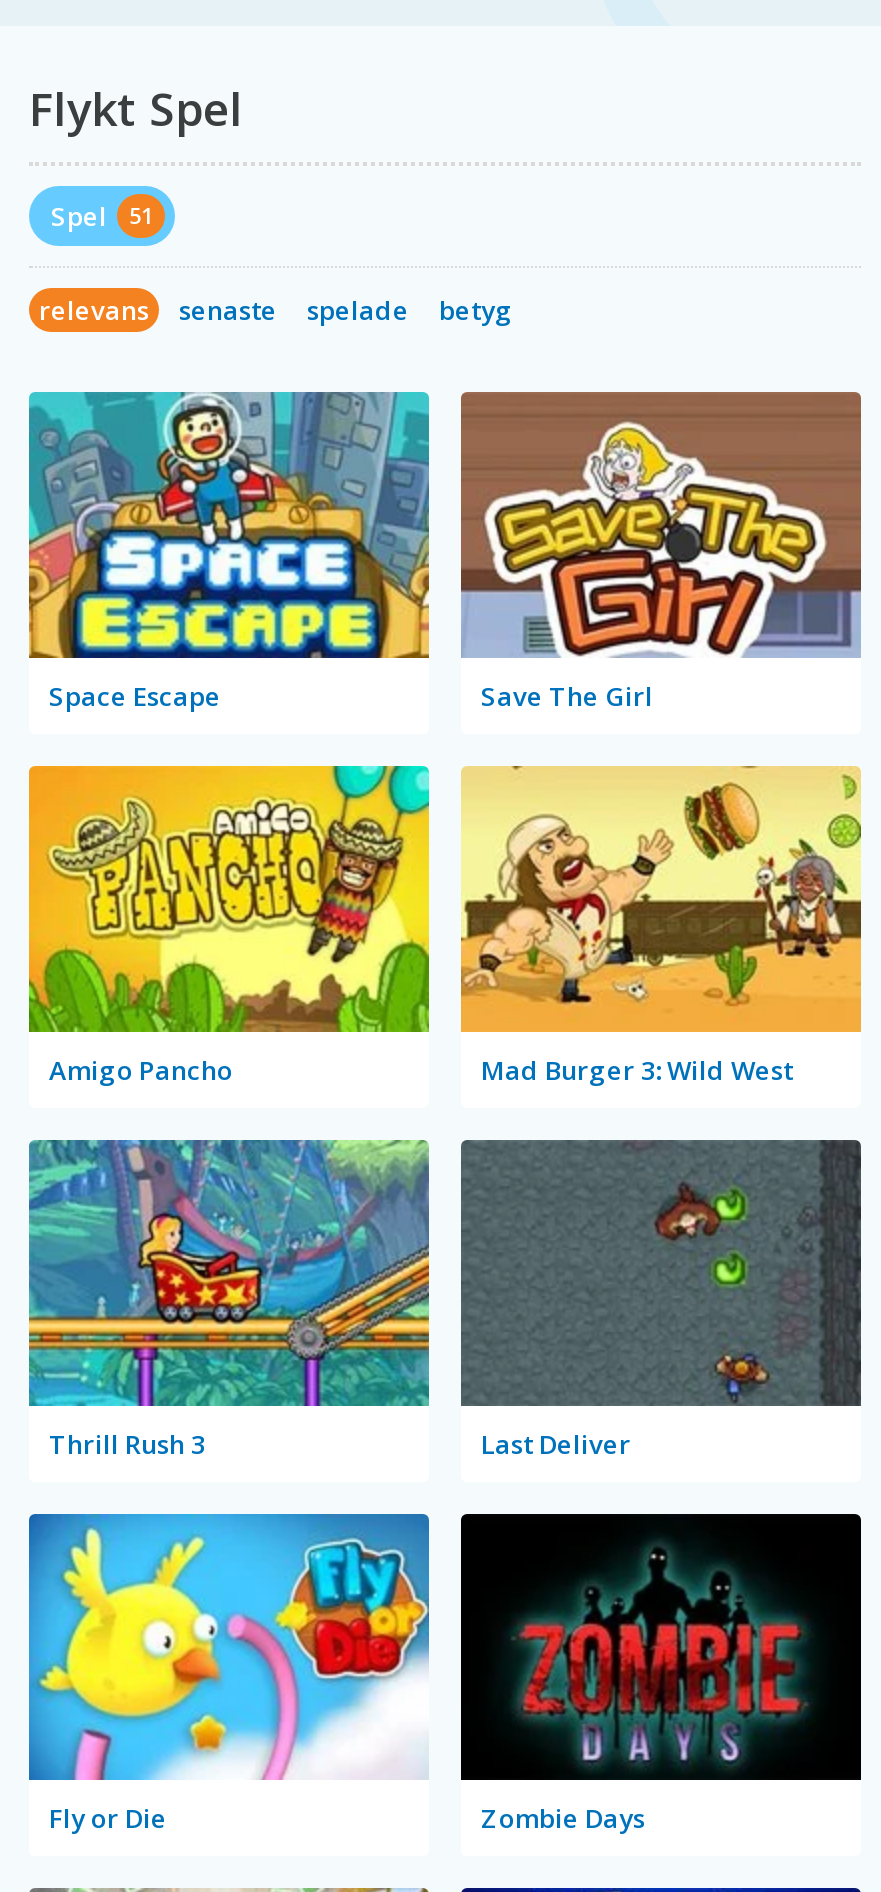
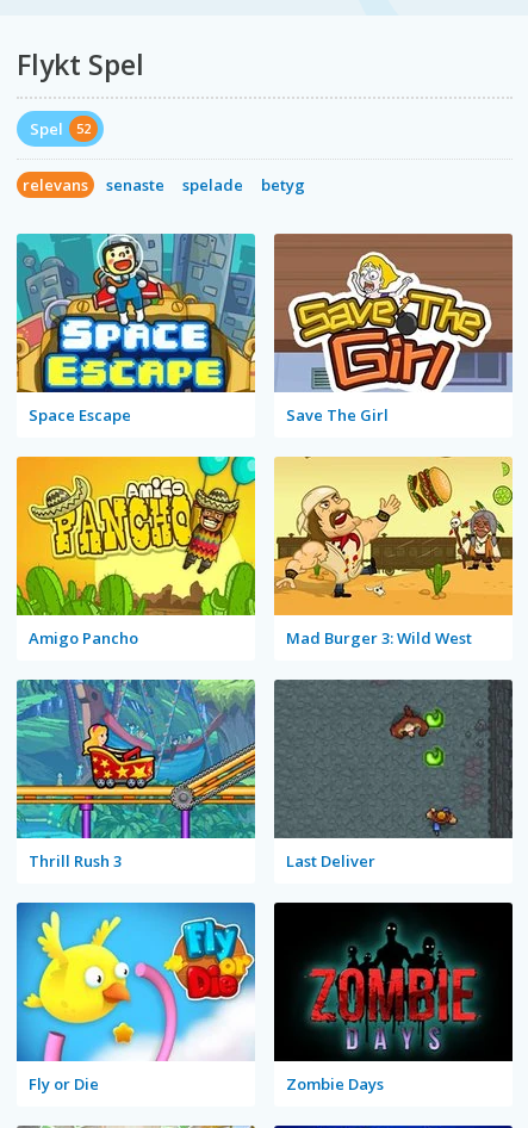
- Spel 51
+ Spel 52
